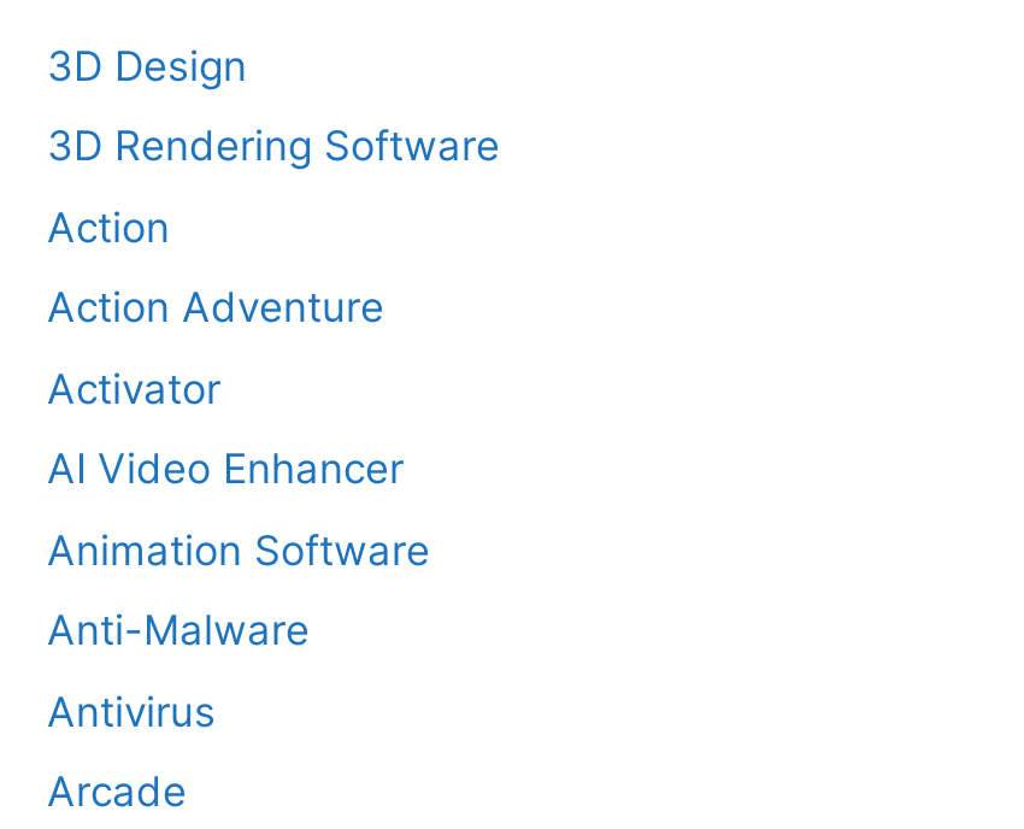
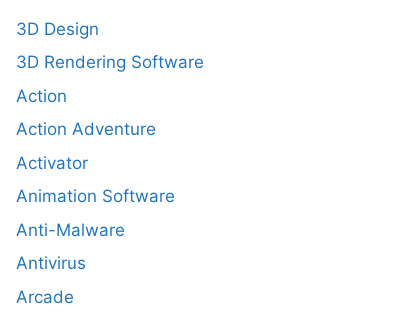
- AI Video Enhancer
